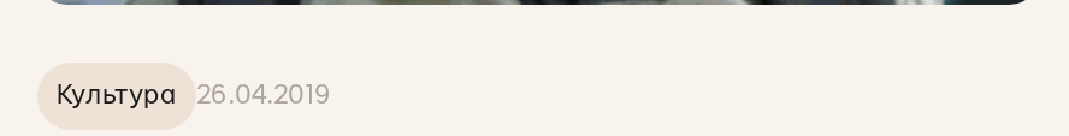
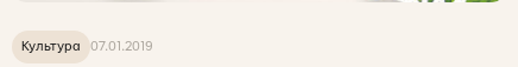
- Культура 26.04.2019
+ Культура 07.01.2019
